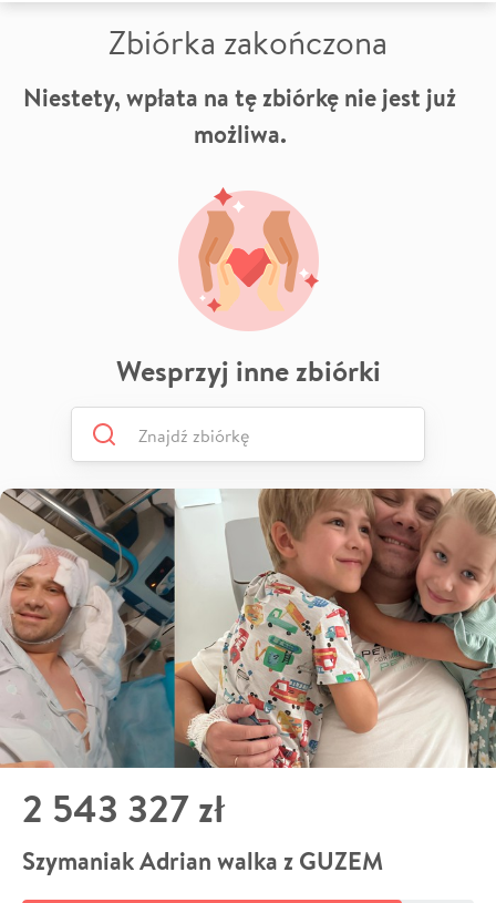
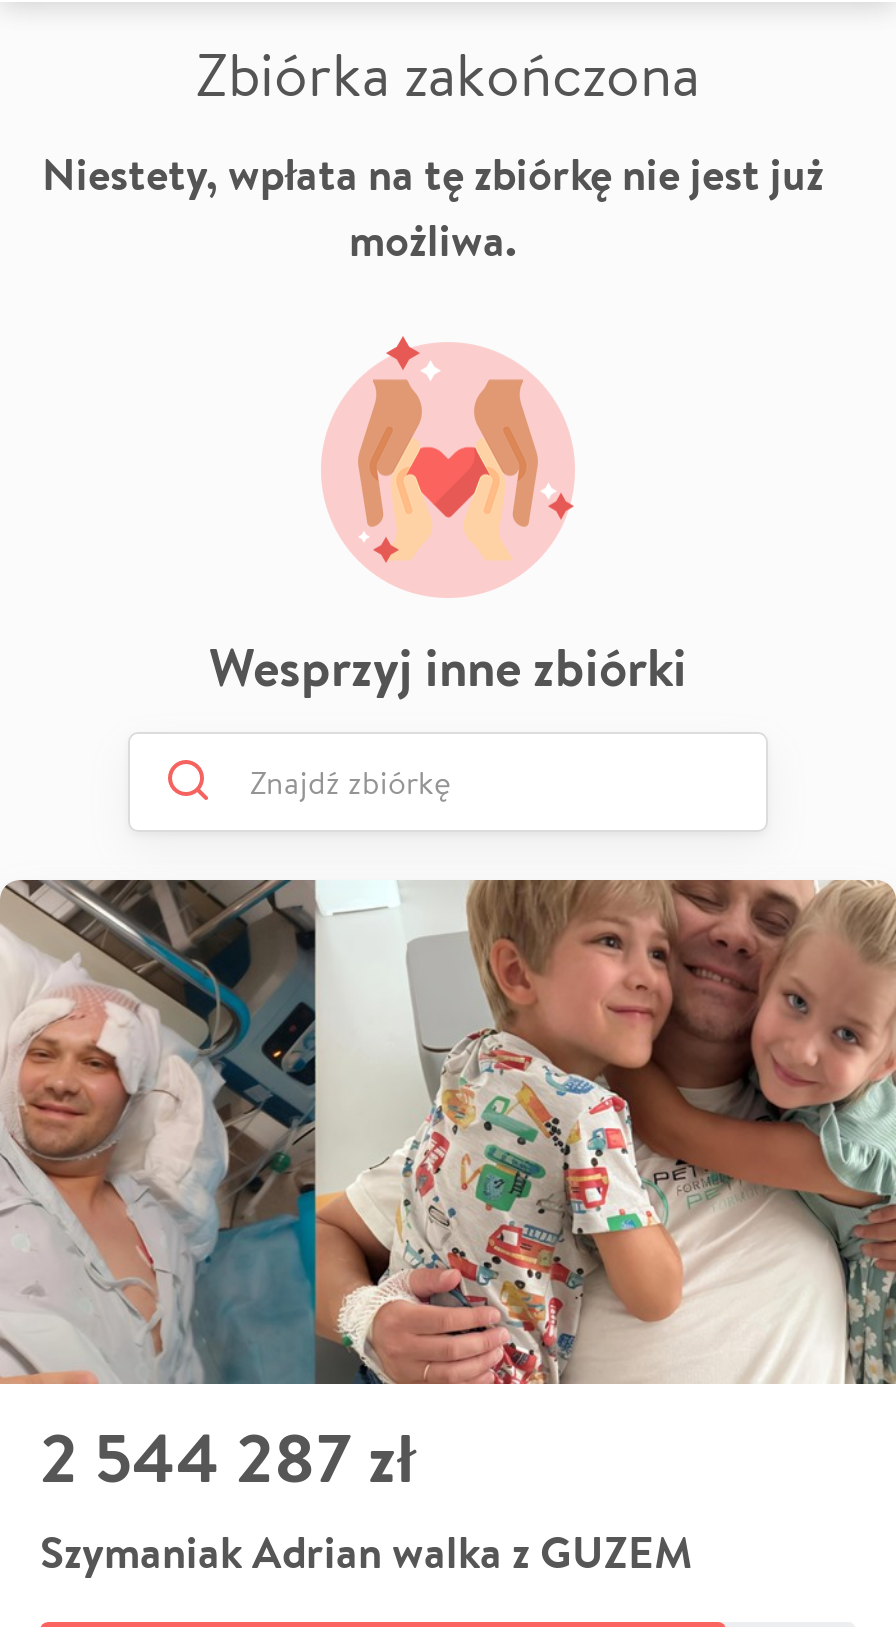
- 2 543 327 zł
+ 2 544 287 zł
